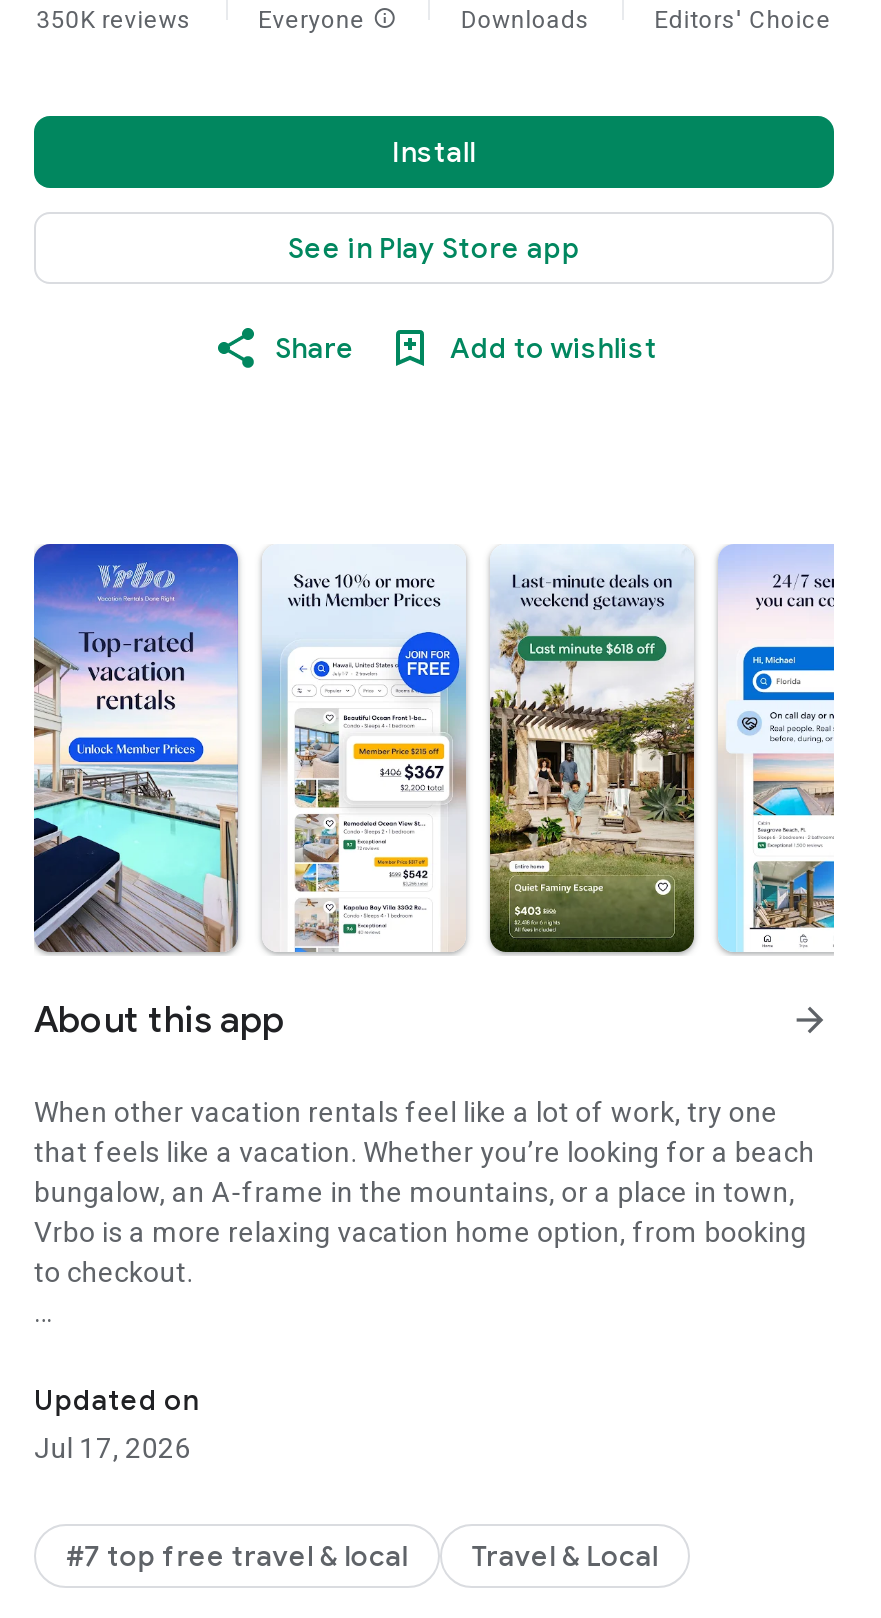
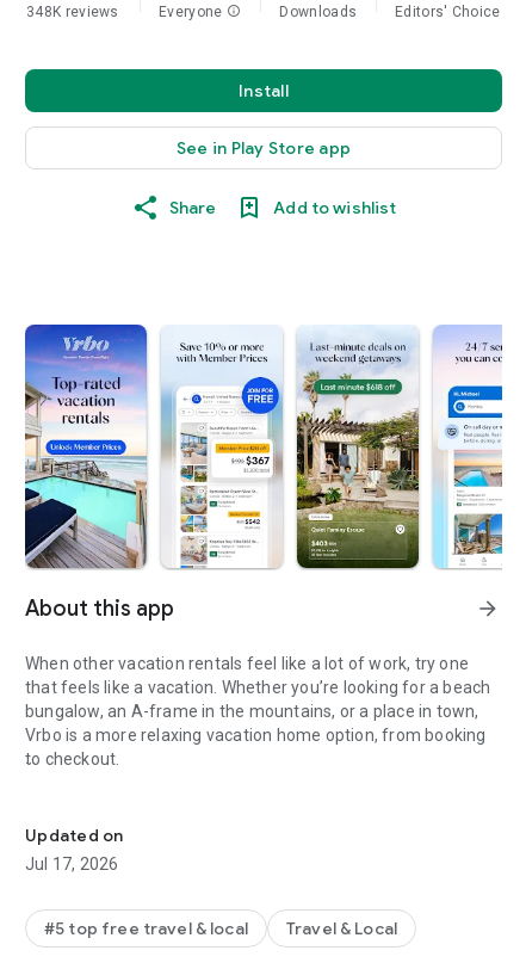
- 350K reviews
+ 348K reviews

- #7 top free travel & local
+ #5 top free travel & local
